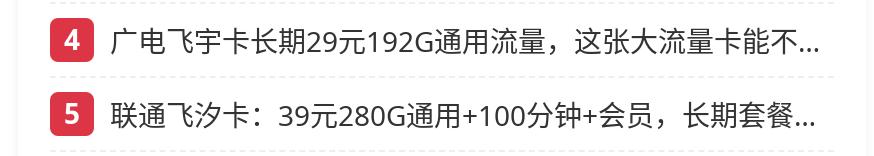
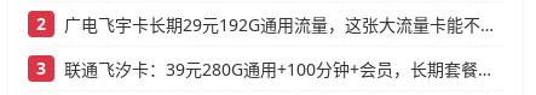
- 4
+ 2

- 5
+ 3
